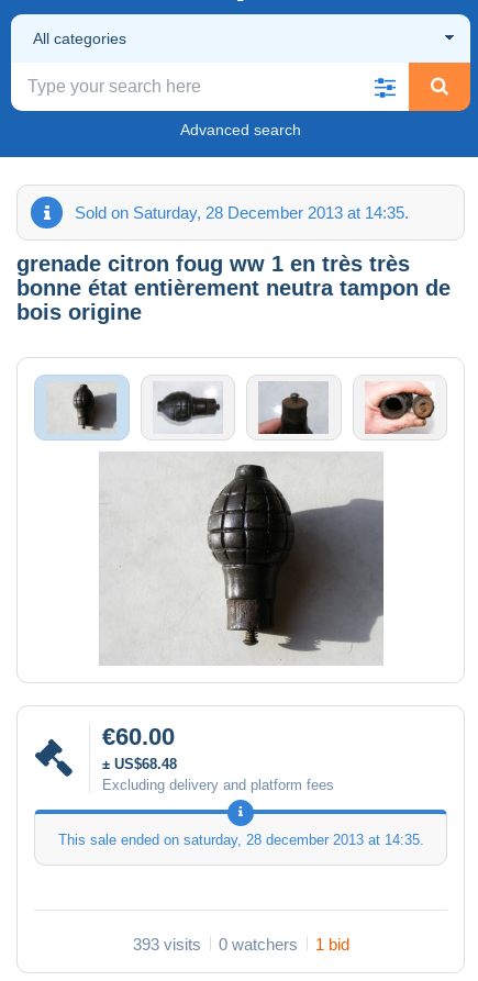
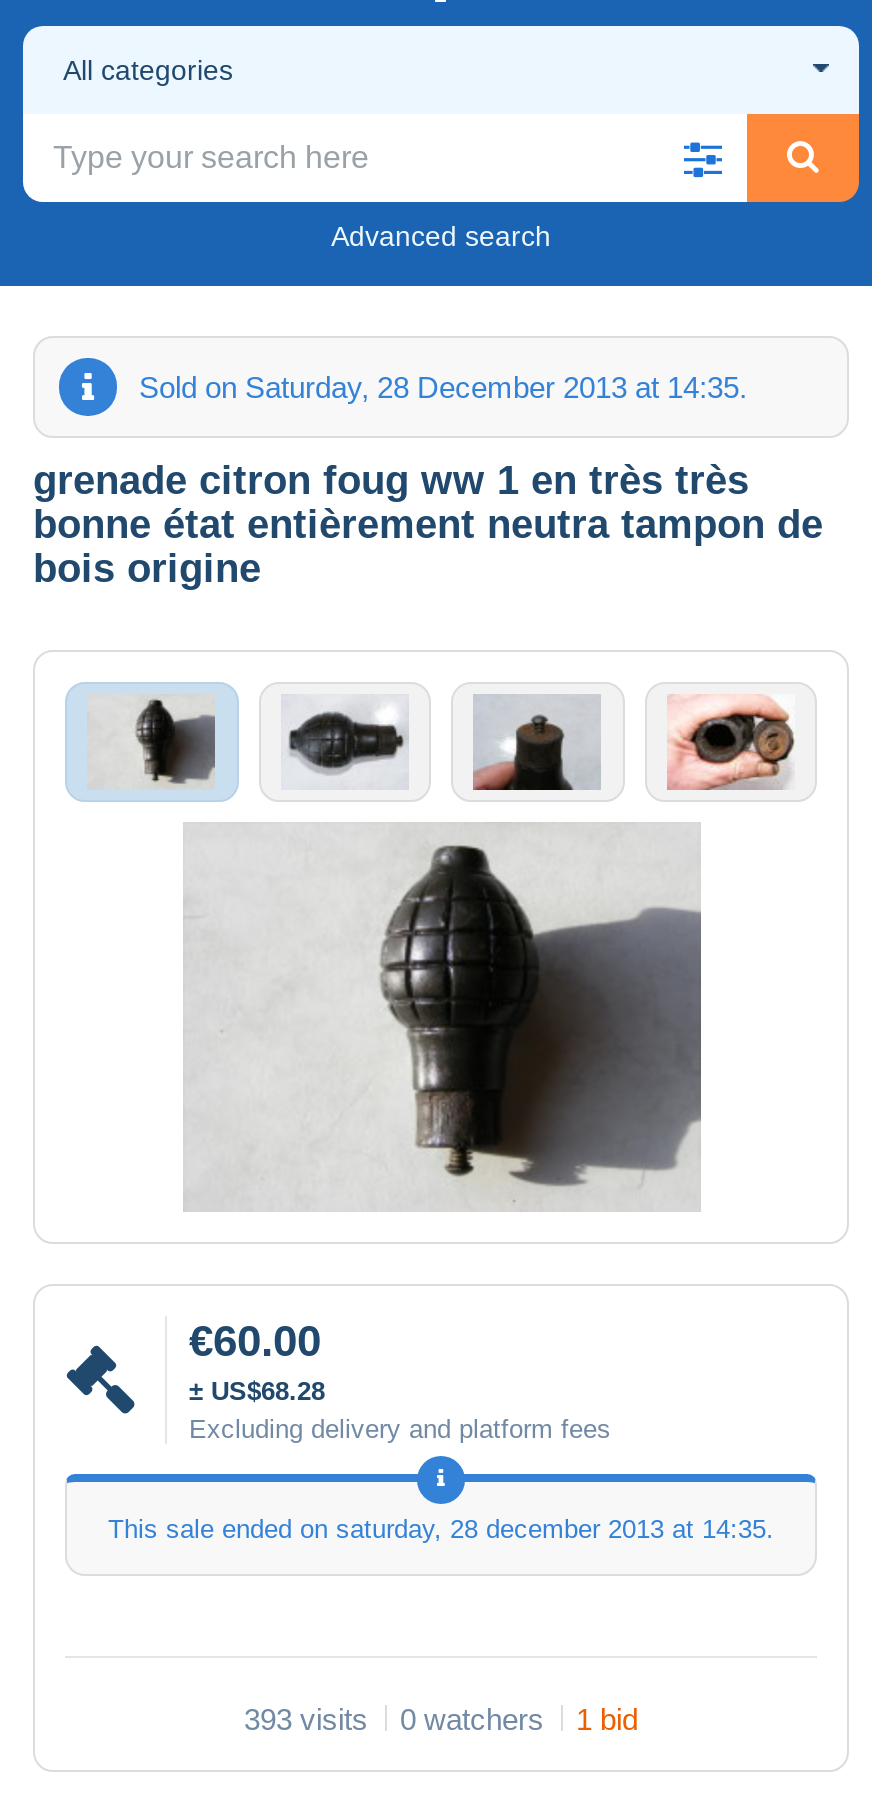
- ± US$68.48
+ ± US$68.28
